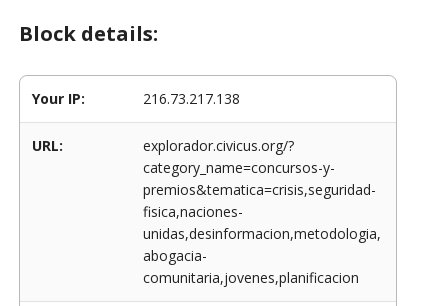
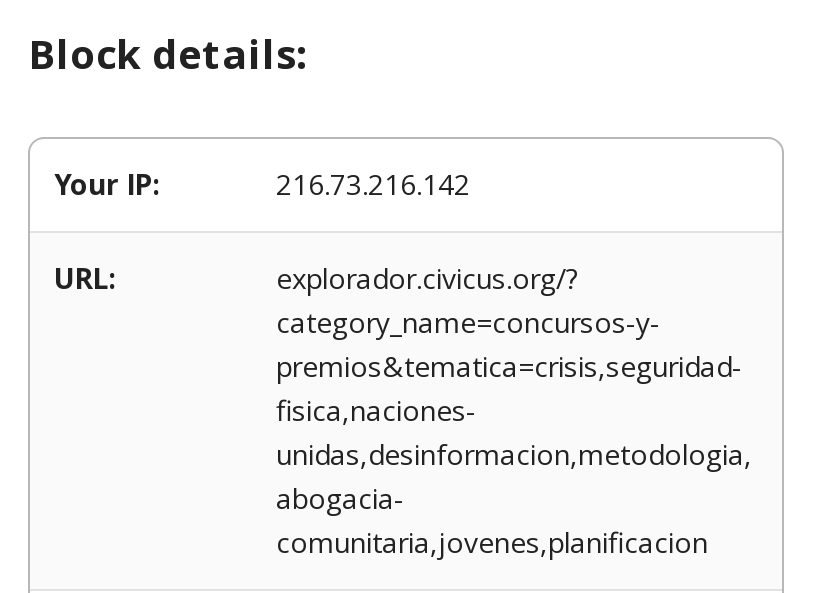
- 216.73.217.138
+ 216.73.216.142
